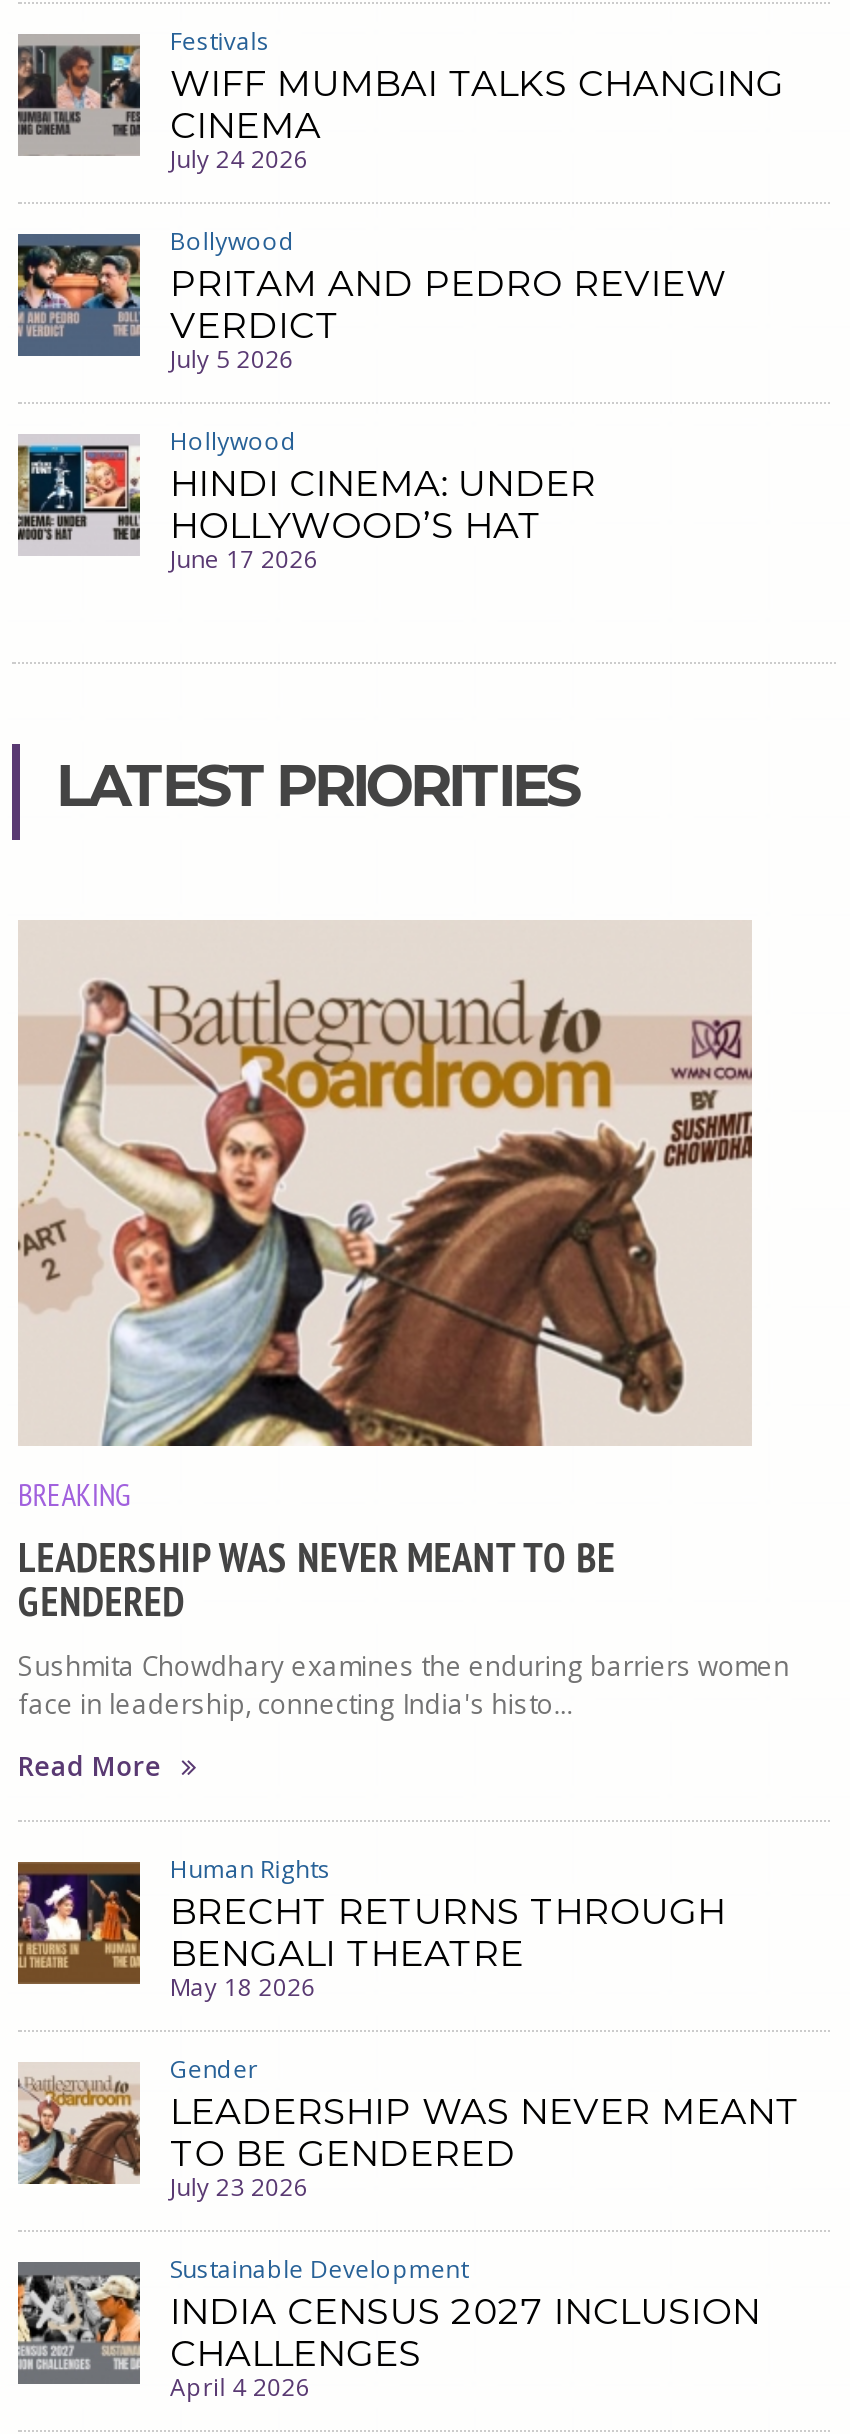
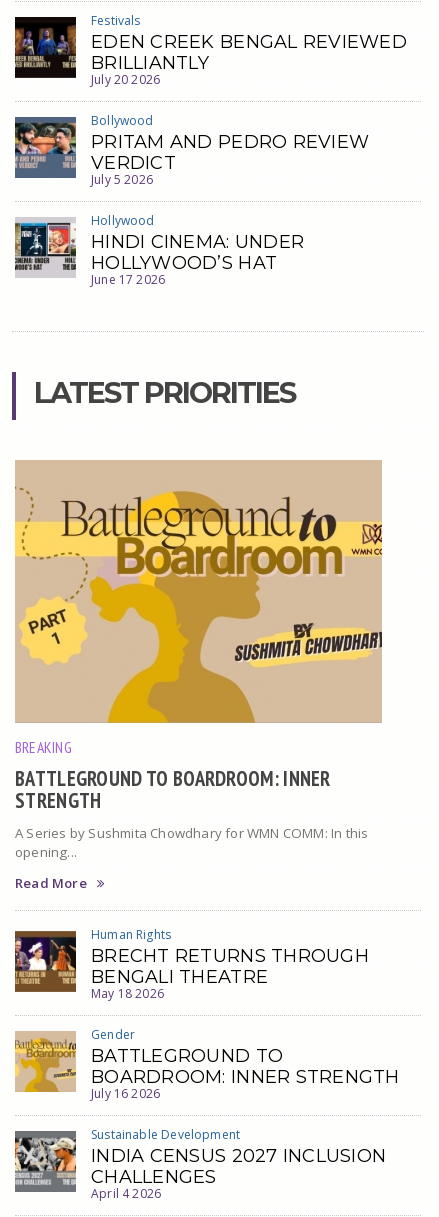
- [image]
- WIFF MUMBAI TALKS CHANGING
- CINEMA
- July 24 2026
+ [image]
+ EDEN CREEK BENGAL REVIEWED
+ BRILLIANTLY
+ July 20 2026

- [image]
+ [image]

- LEADERSHIP WAS NEVER MEANT TO BE
- GENDERED
- Sushmita Chowdhary examines the enduring barriers women
- face in leadership, connecting India's histo...
+ BATTLEGROUND TO BOARDROOM: INNER
+ STRENGTH
+ A Series by Sushmita Chowdhary for WMN COMM: In this
+ opening...

- [image]
- LEADERSHIP WAS NEVER MEANT
- TO BE GENDERED
- July 23 2026
+ [image]
+ BATTLEGROUND TO
+ BOARDROOM: INNER STRENGTH
+ July 16 2026
